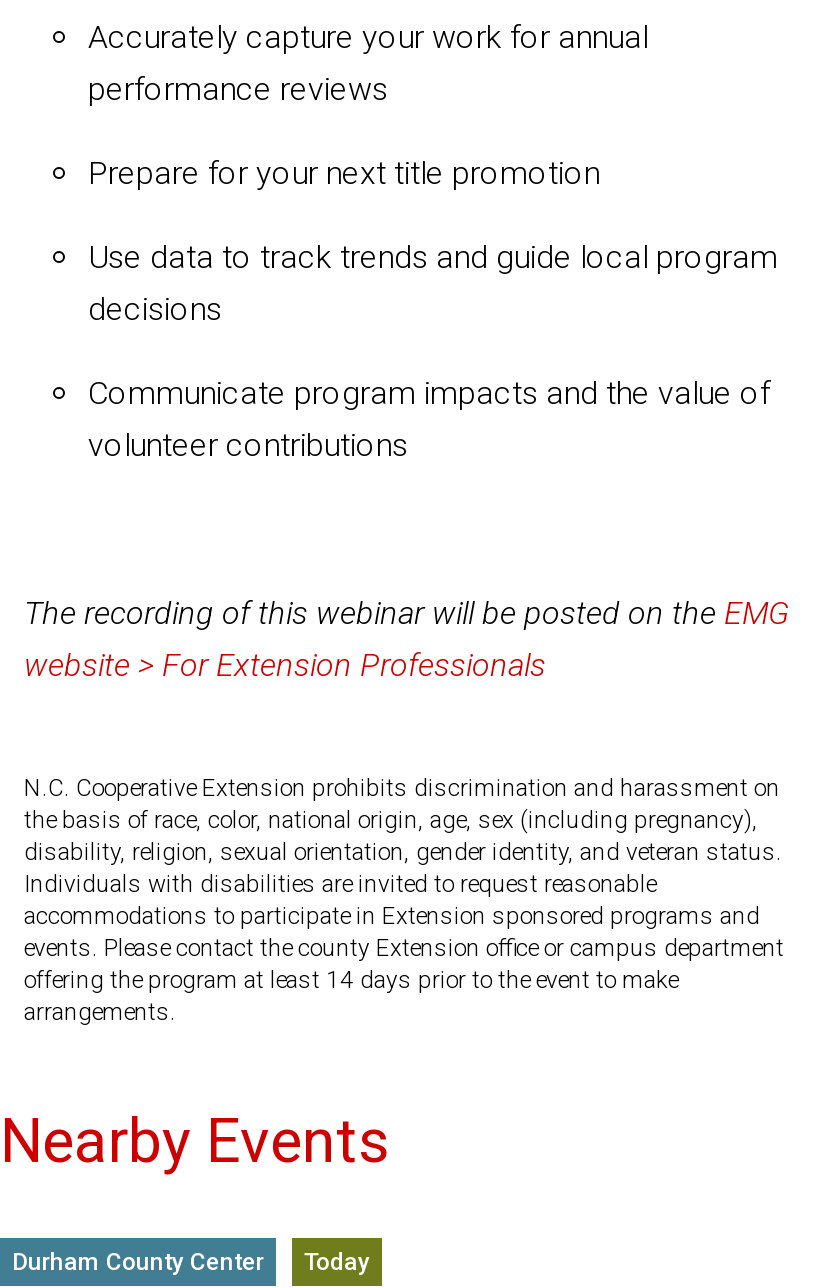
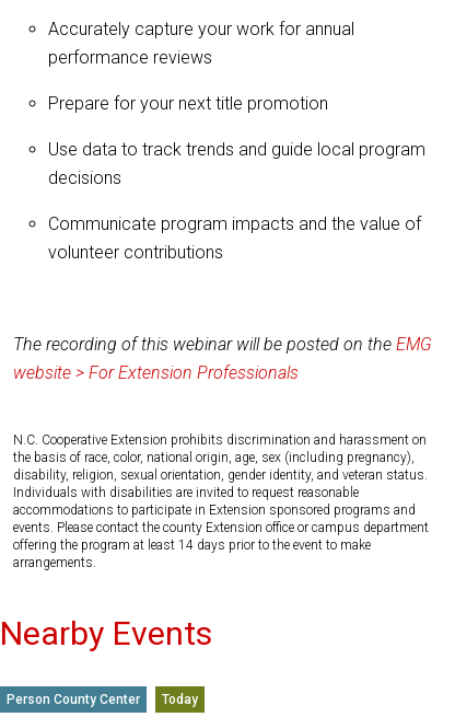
- Durham County Center
+ Person County Center
